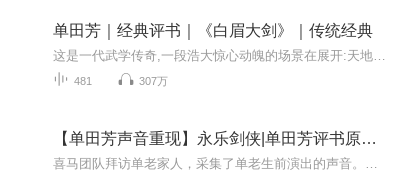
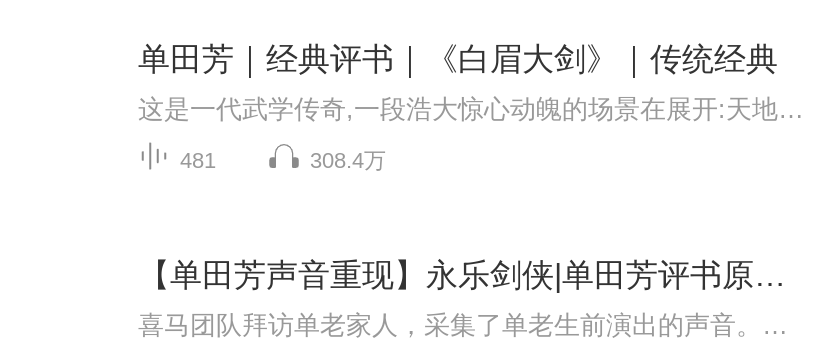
- 307万
+ 308.4万
